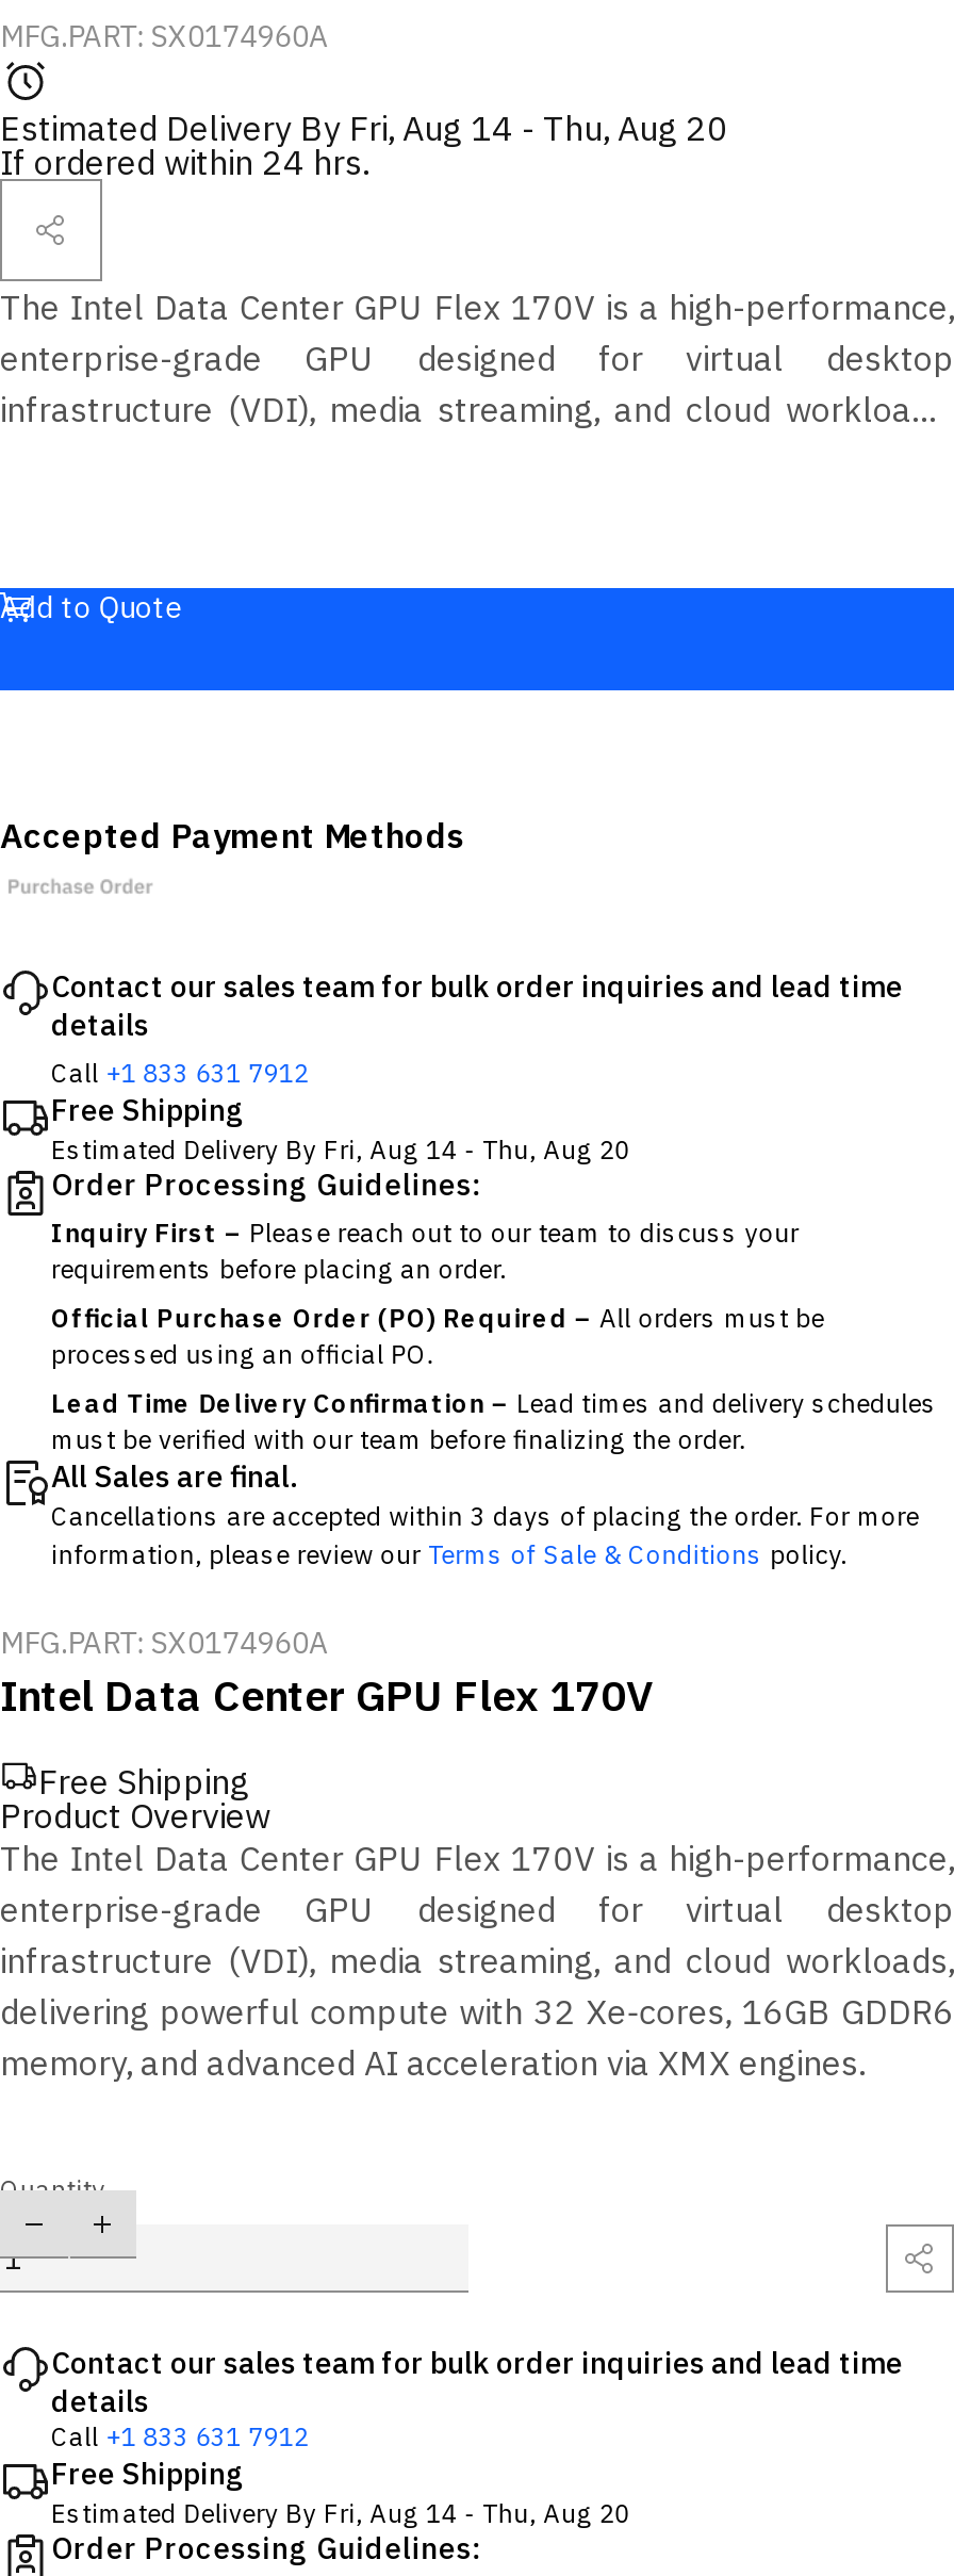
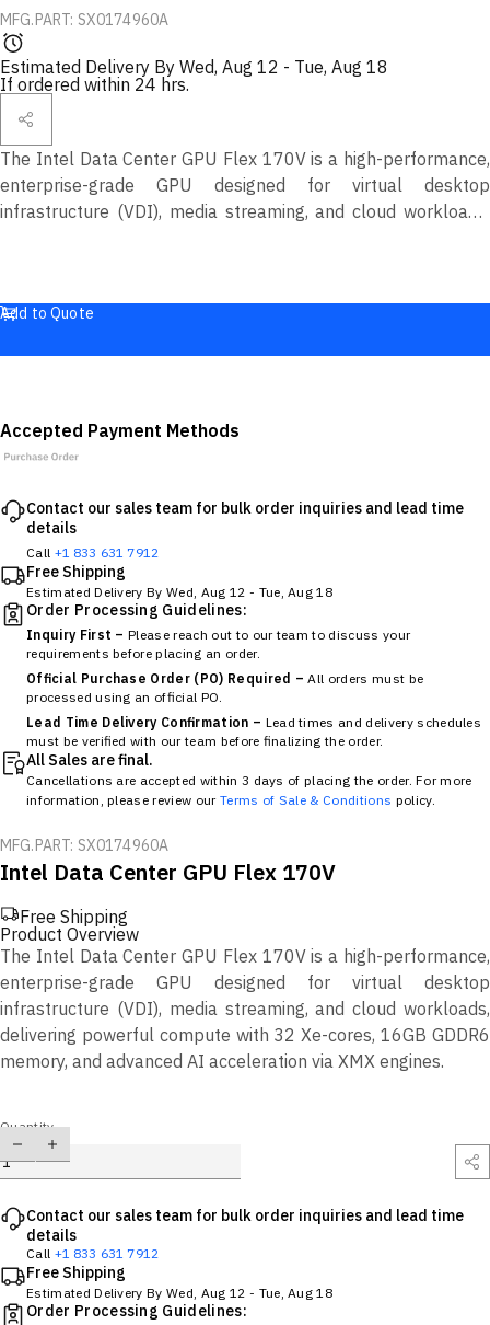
- Estimated Delivery By Fri, Aug 14 - Thu, Aug 20
+ Estimated Delivery By Wed, Aug 12 - Tue, Aug 18

- Estimated Delivery By Fri, Aug 14 - Thu, Aug 20
+ Estimated Delivery By Wed, Aug 12 - Tue, Aug 18

- Estimated Delivery By Fri, Aug 14 - Thu, Aug 20
+ Estimated Delivery By Wed, Aug 12 - Tue, Aug 18
